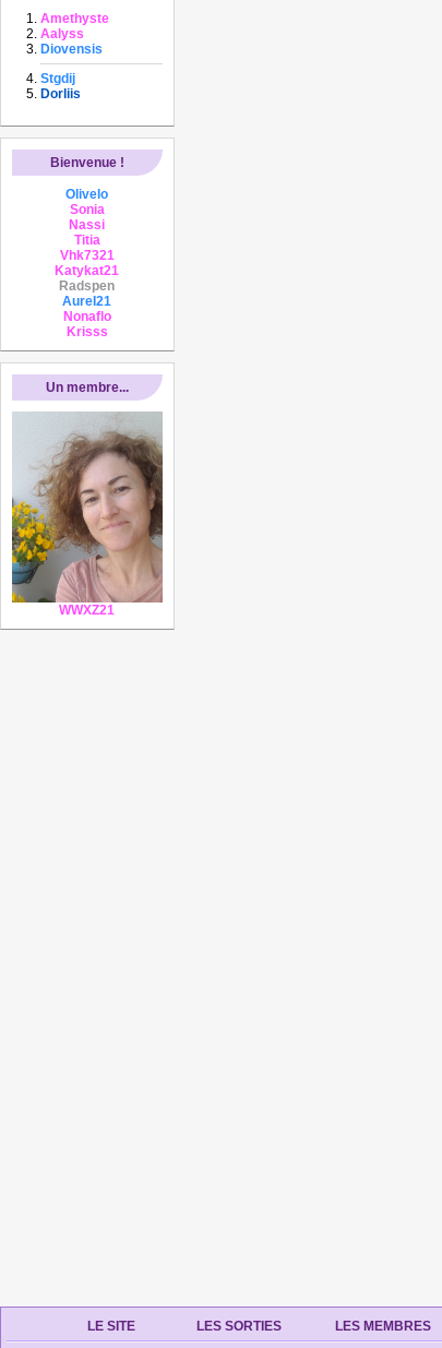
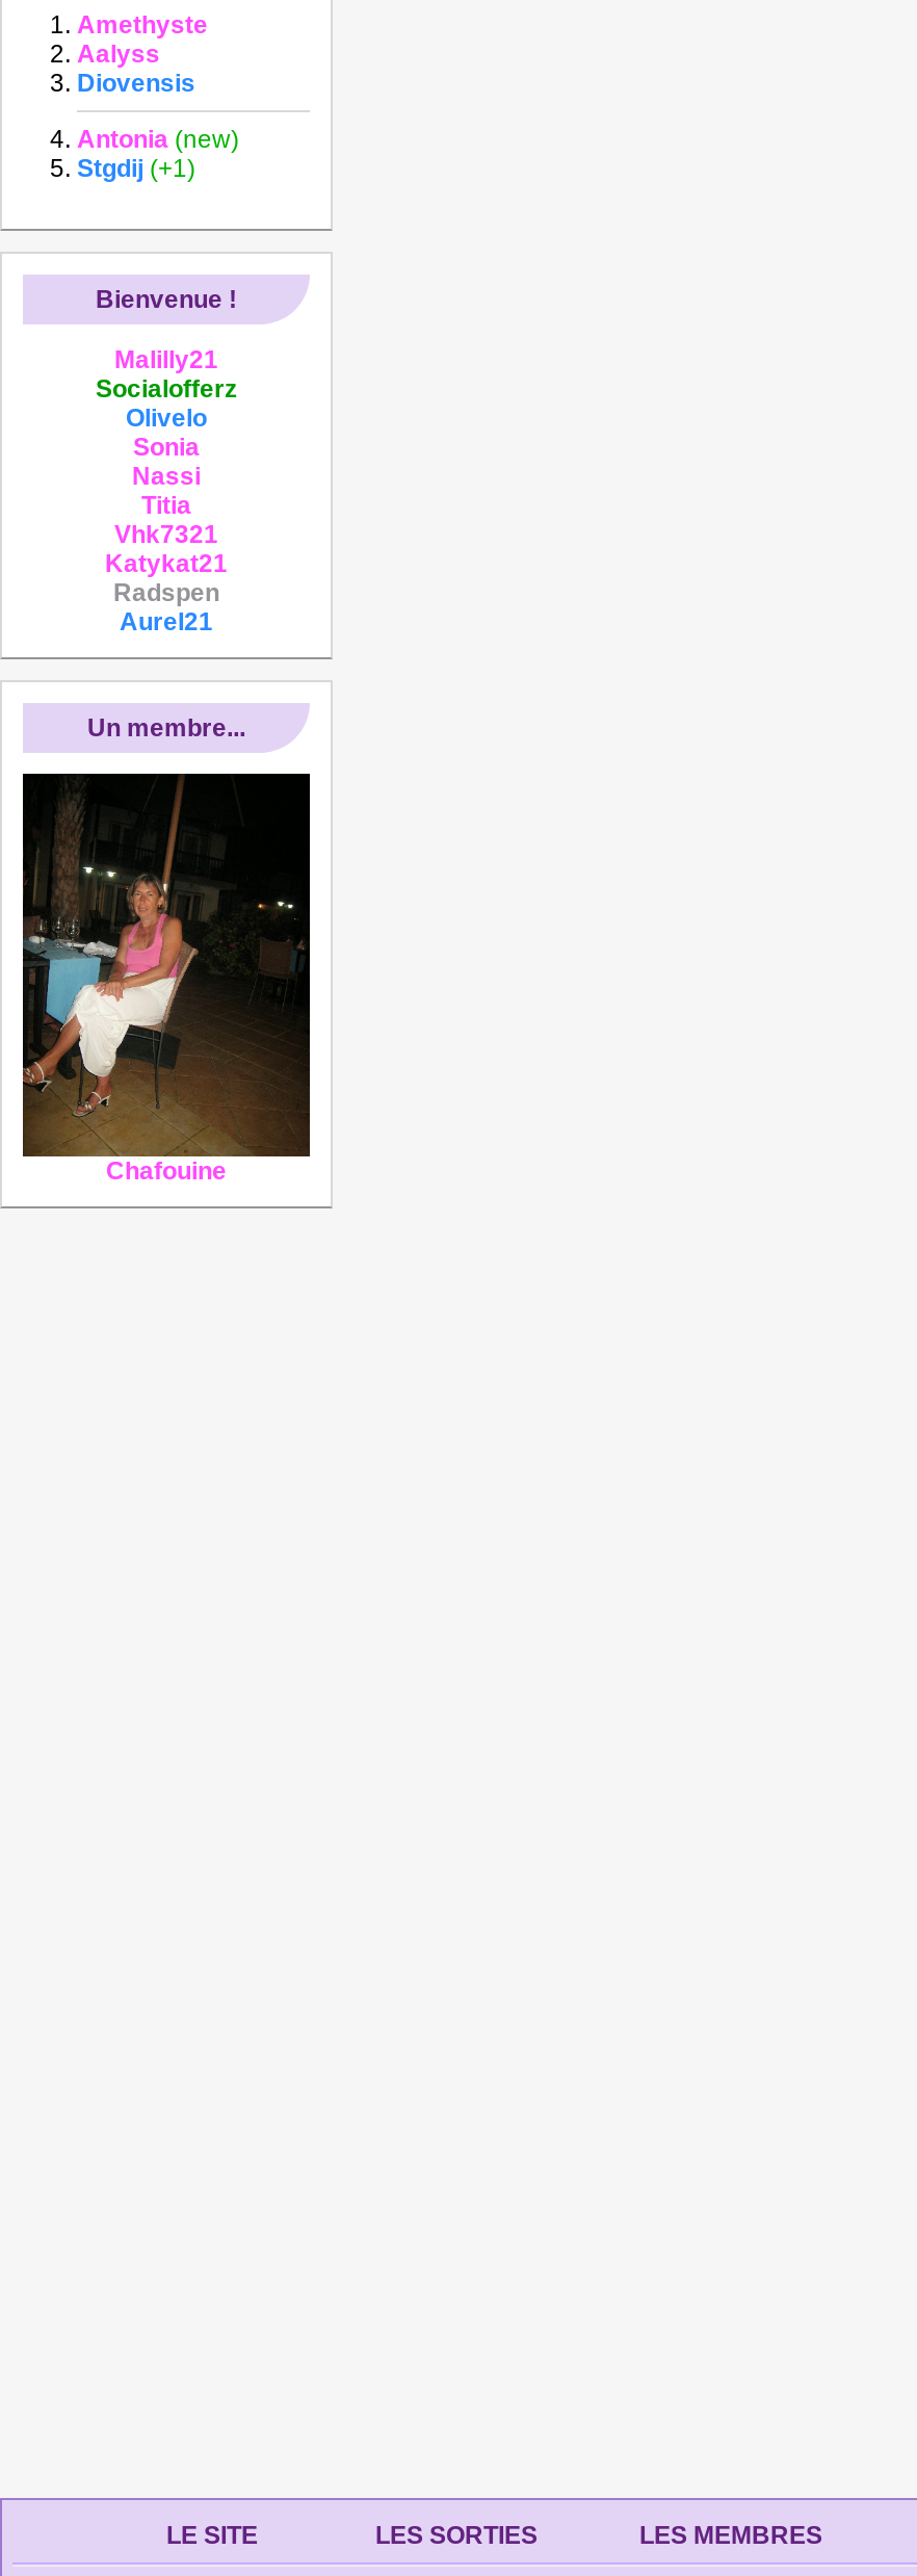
- Stgdij
- Dorliis
+ Antonia (new)
+ Stgdij (+1)

+ Malilly21
+ Socialofferz

moved down: Olivelo | Sonia | Nassi | Titia | Vhk7321 | Katykat21 | Radspen | AureI21

- Nonaflo
- Krisss

- [image]
- WWXZ21
+ [image]
+ Chafouine
